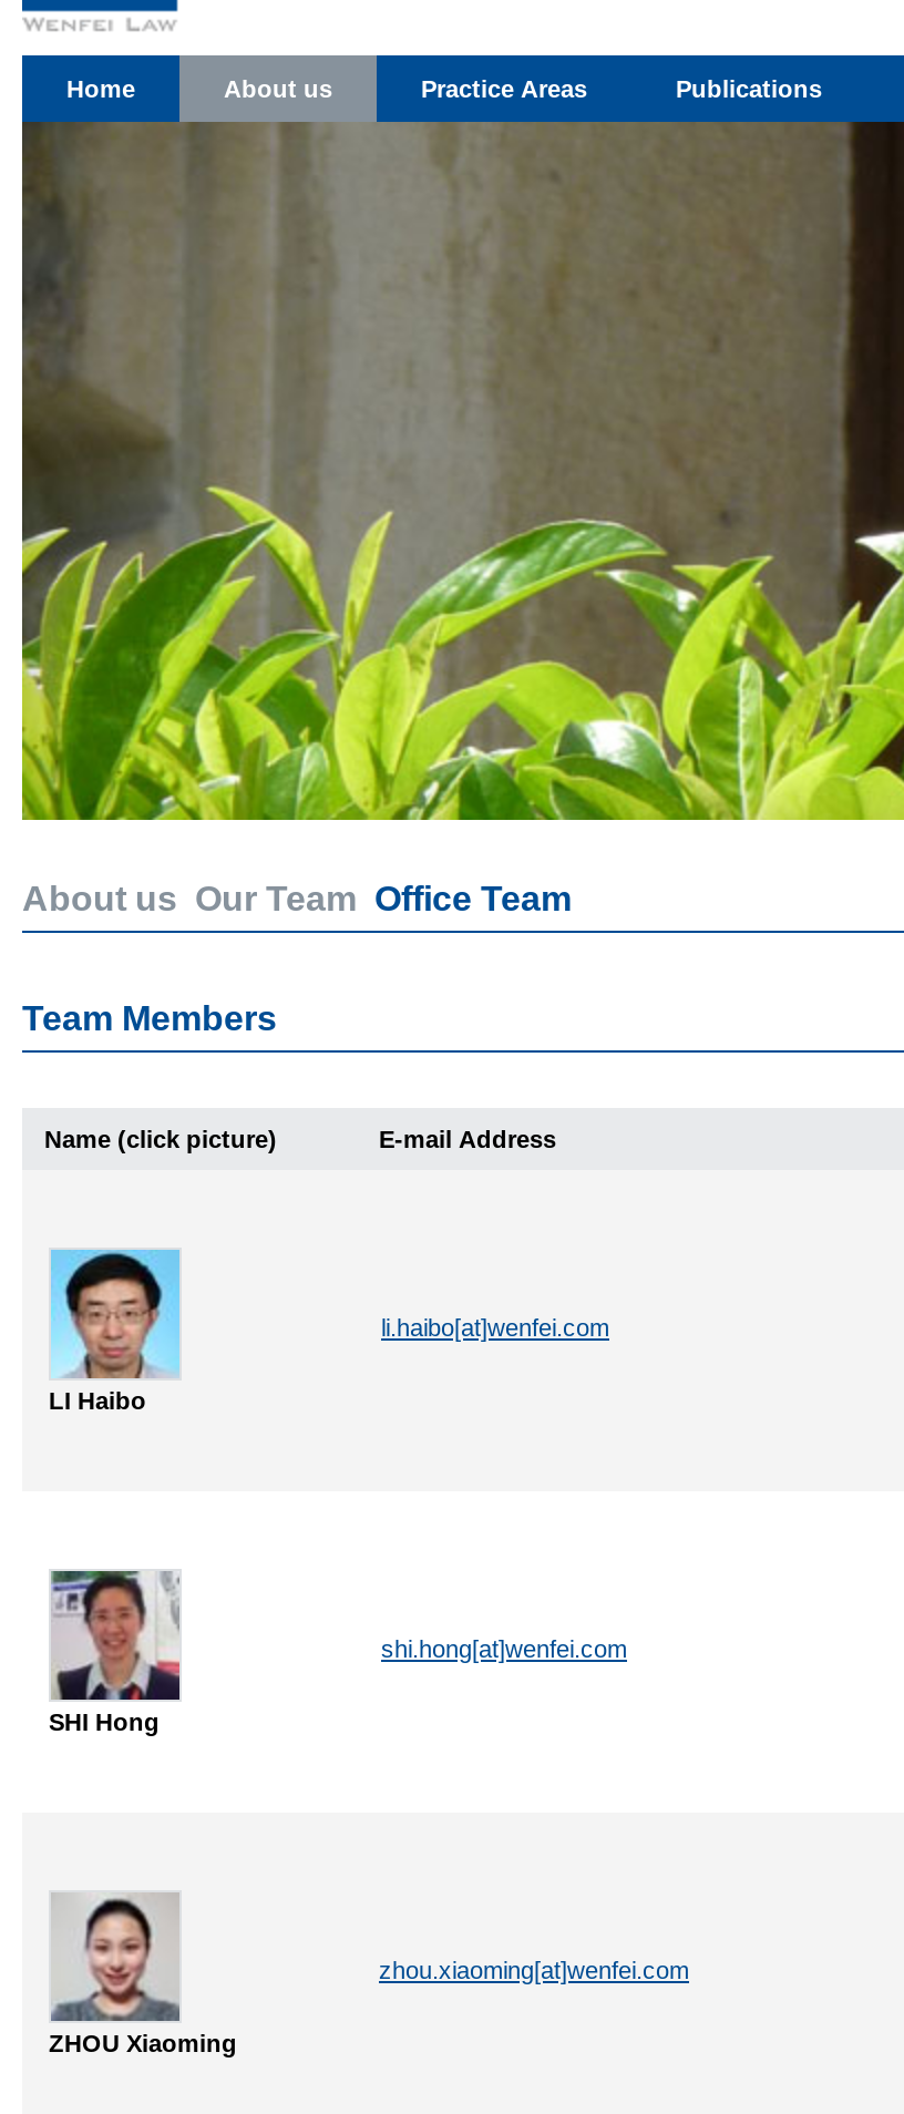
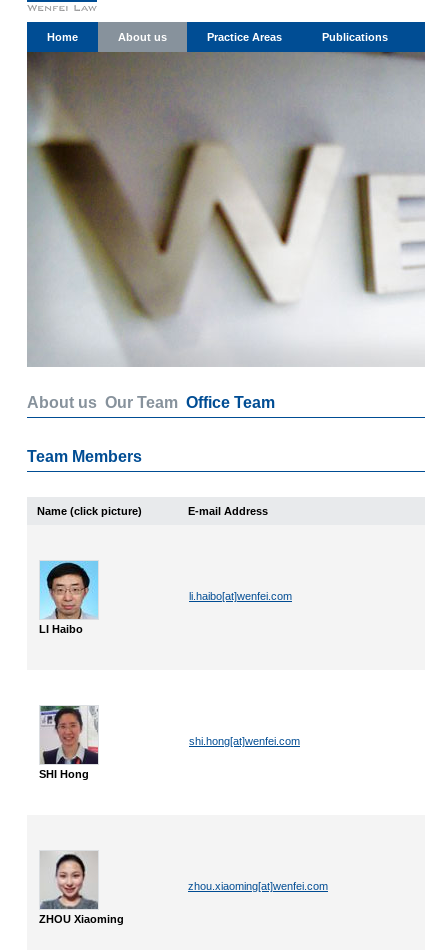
- [image]
+ [image]
